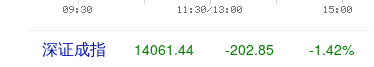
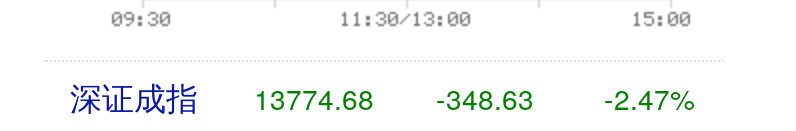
- 14061.44
+ 13774.68

- -202.85
+ -348.63

- -1.42%
+ -2.47%
